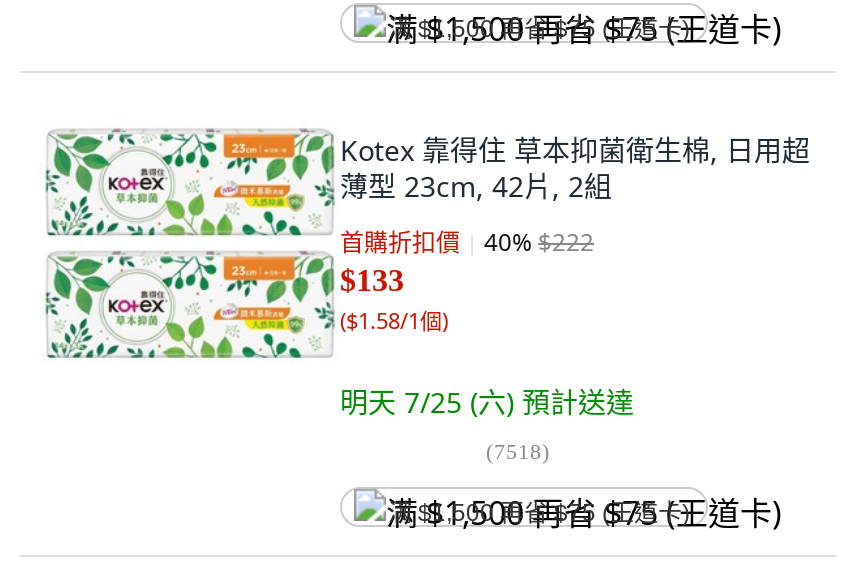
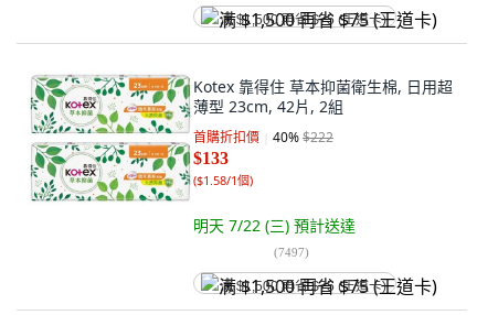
- 明天 7/25 (六)預計送達
+ 明天 7/22 (三)預計送達

- (7518)
+ (7497)
